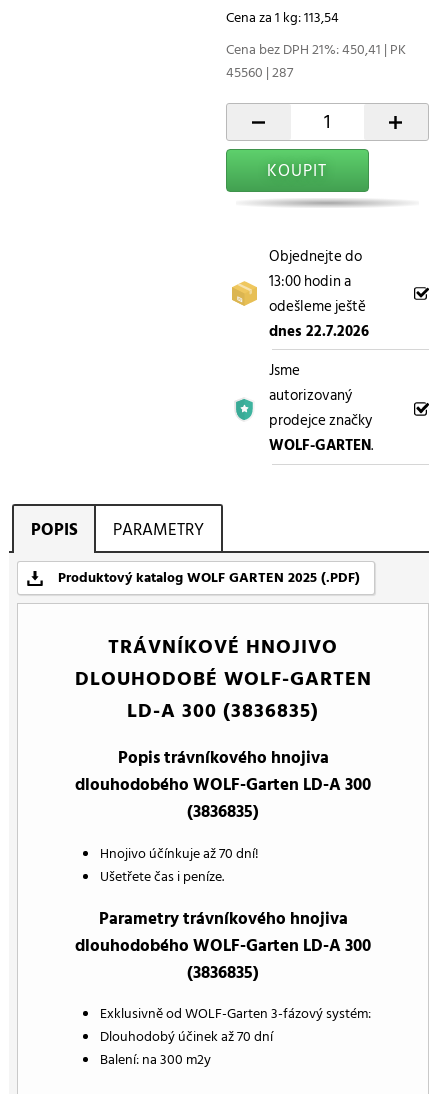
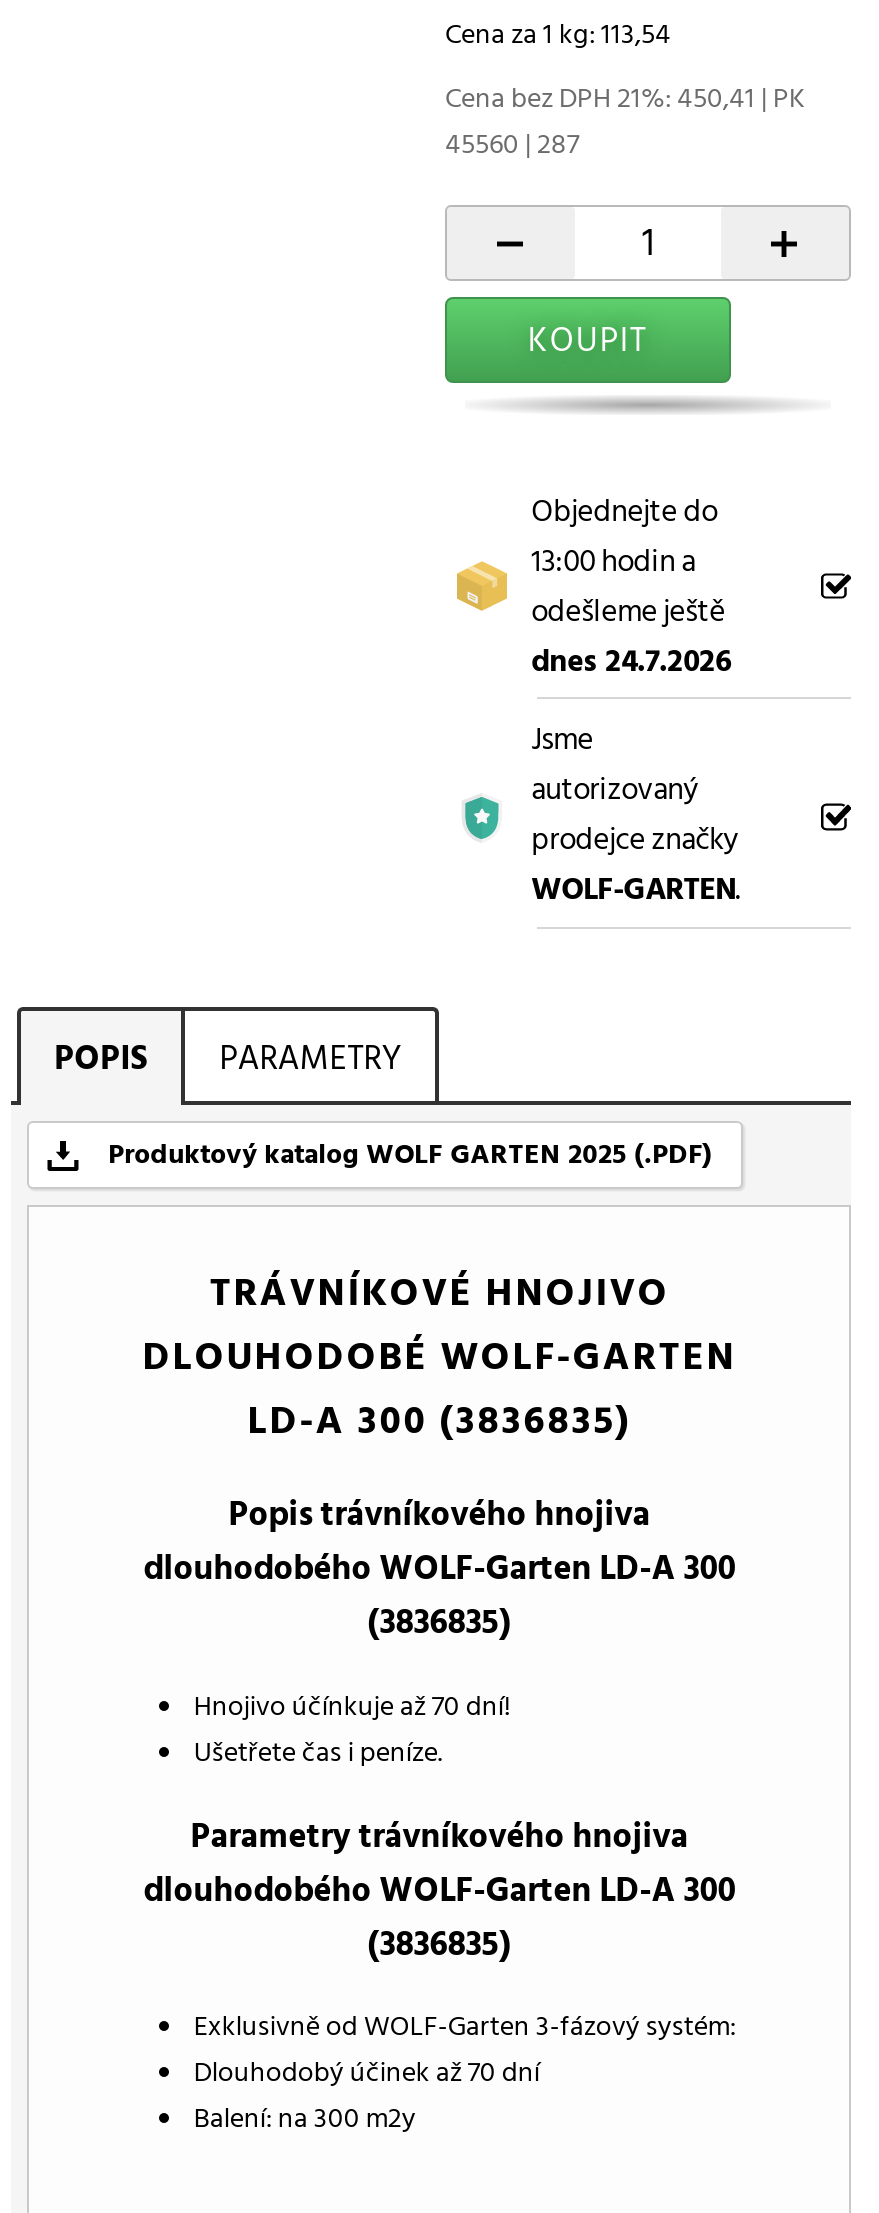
- dnes 22.7.2026
+ dnes 24.7.2026
